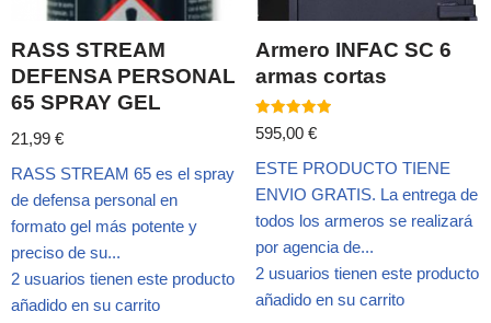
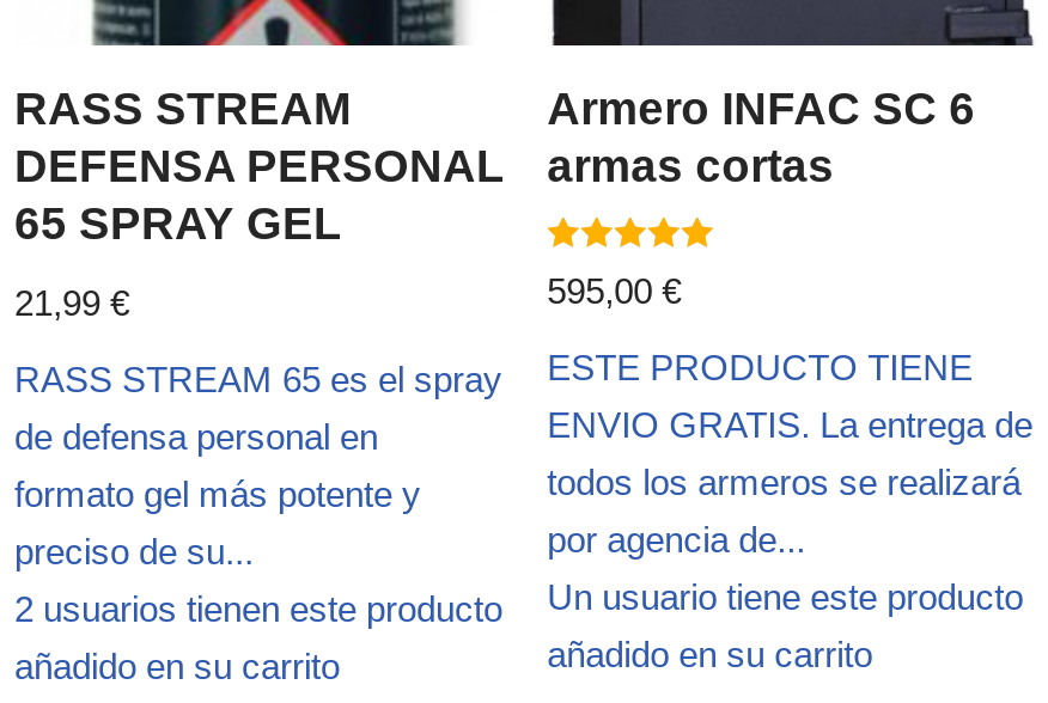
- 2 usuarios tienen este producto
+ Un usuario tiene este producto
